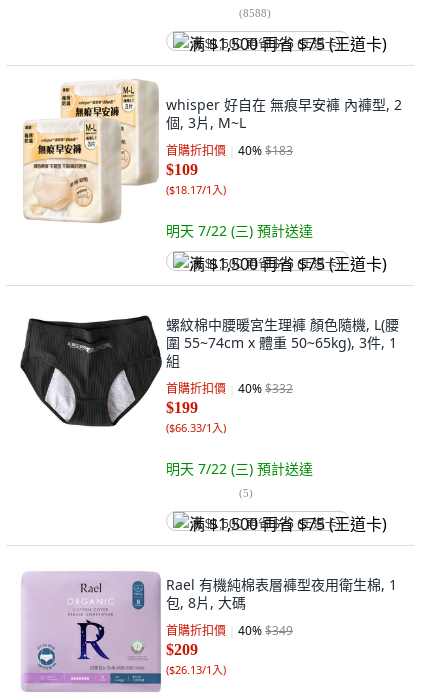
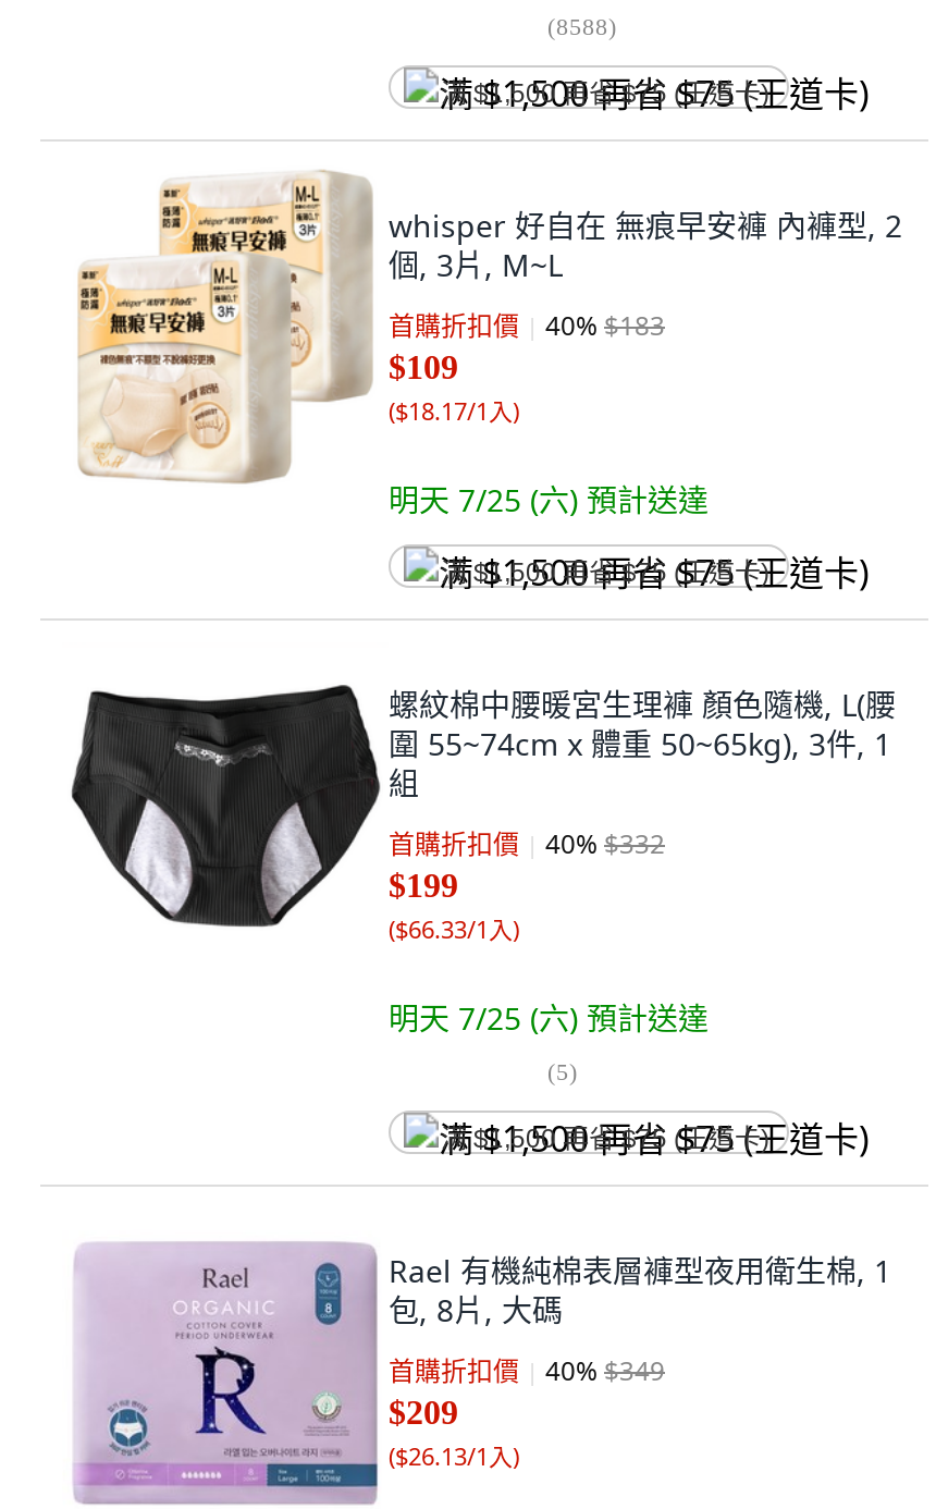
- 明天 7/22 (三)預計送達
+ 明天 7/25 (六)預計送達

- 明天 7/22 (三)預計送達
+ 明天 7/25 (六)預計送達
